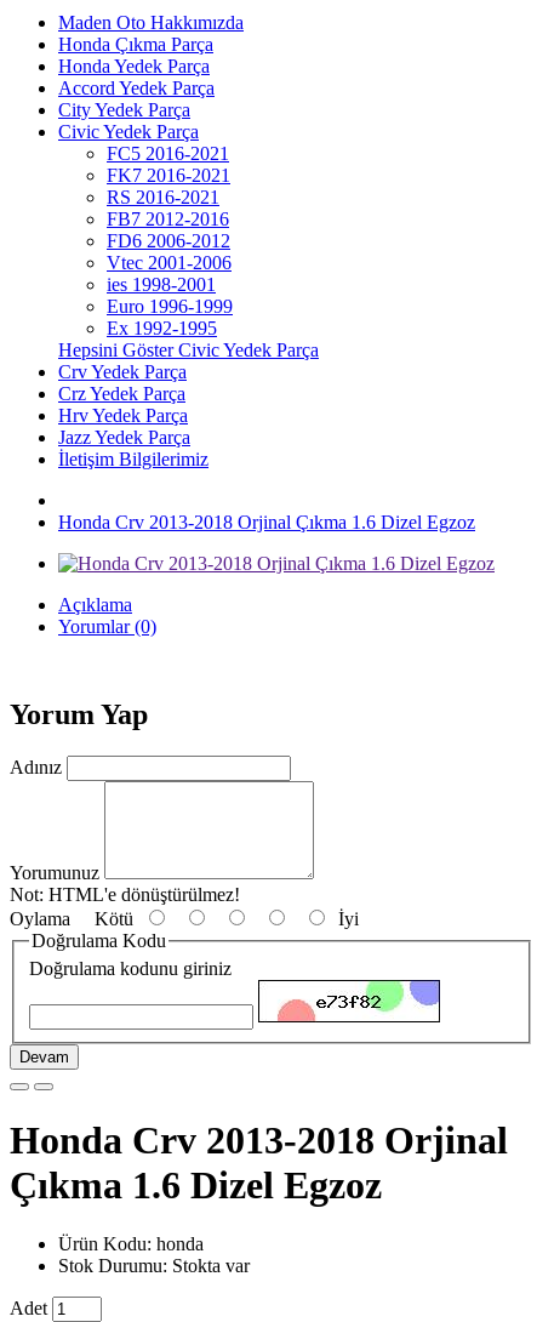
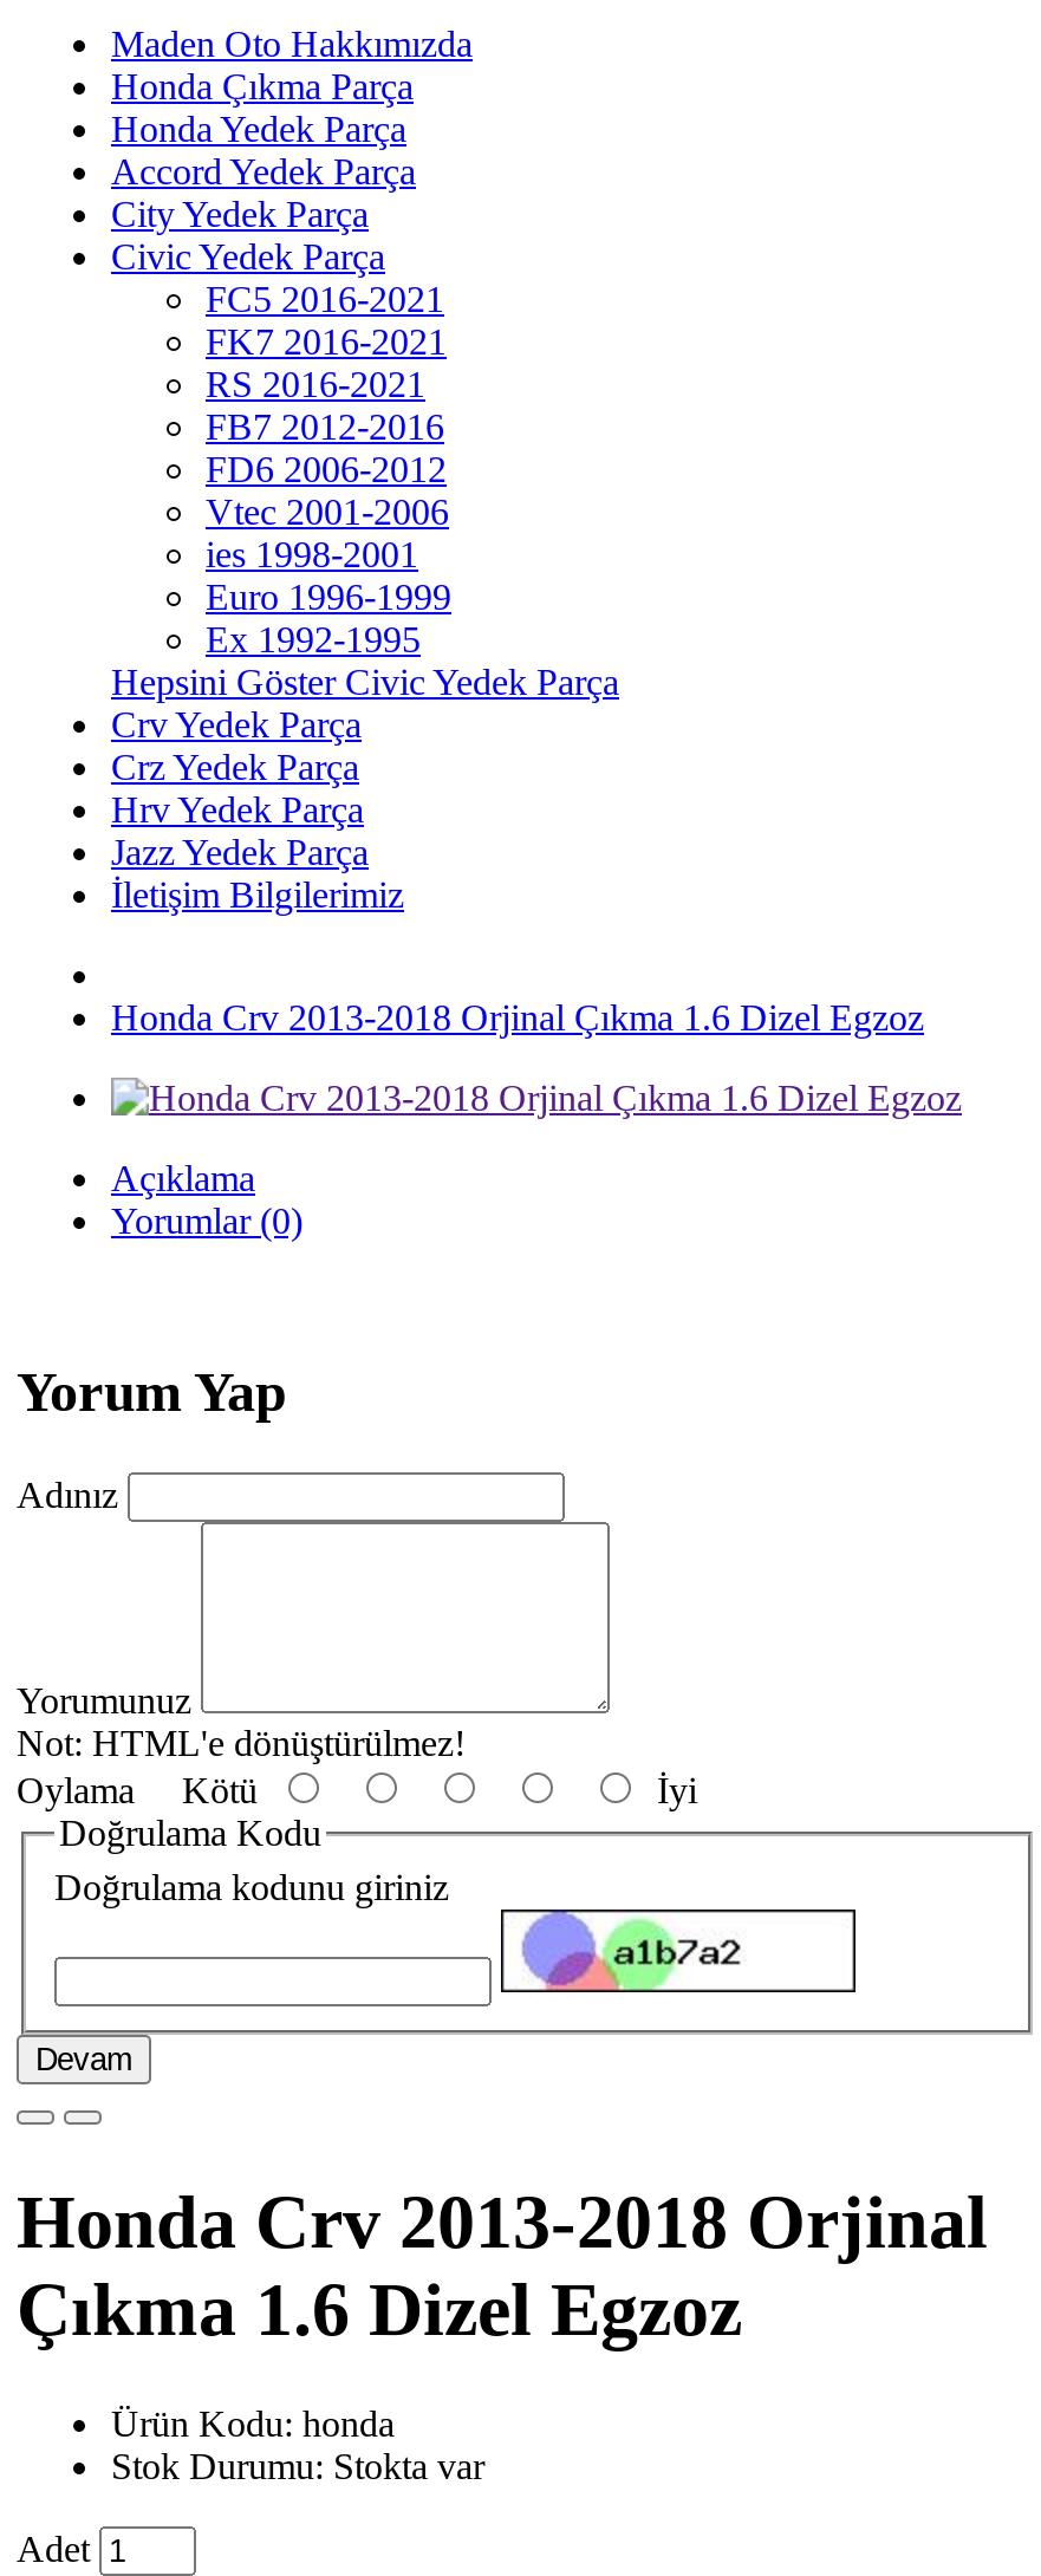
- [image]
+ [image]
